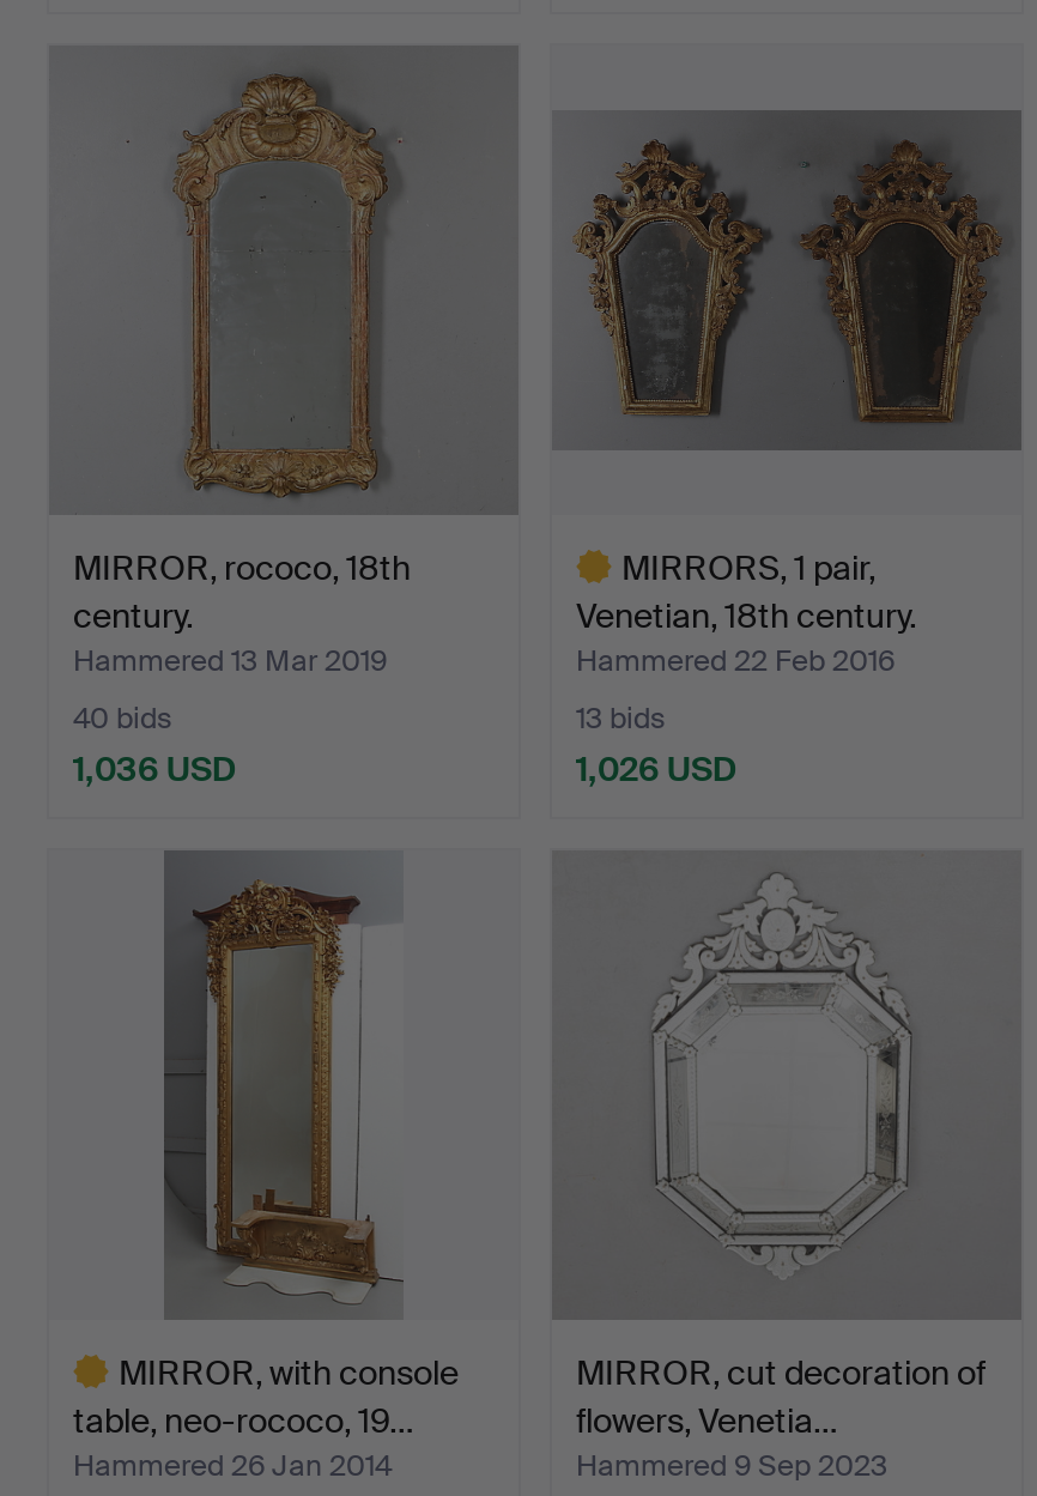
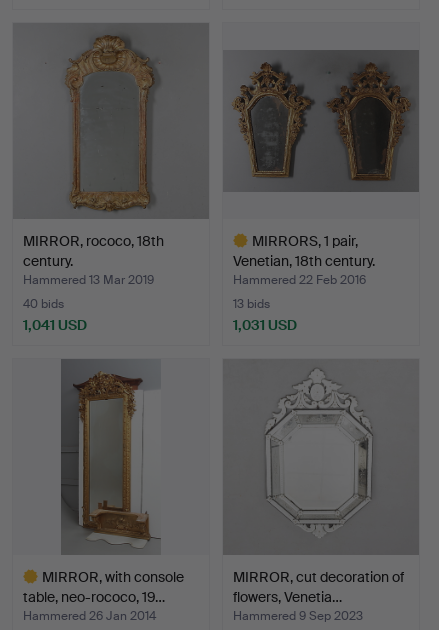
- 1,036 USD
+ 1,041 USD

- 1,026 USD
+ 1,031 USD
